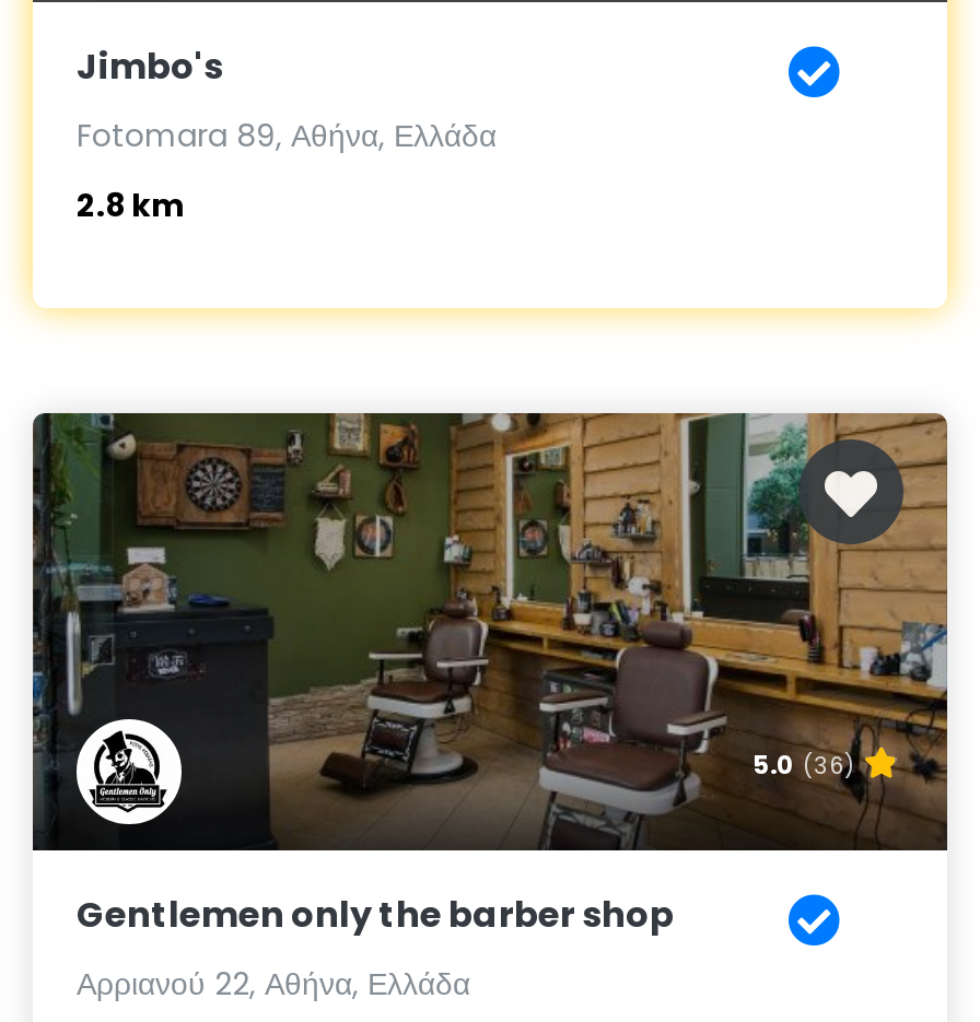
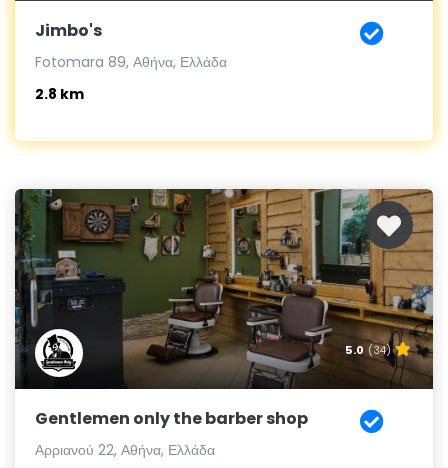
- 5.0 (36)
+ 5.0 (34)
